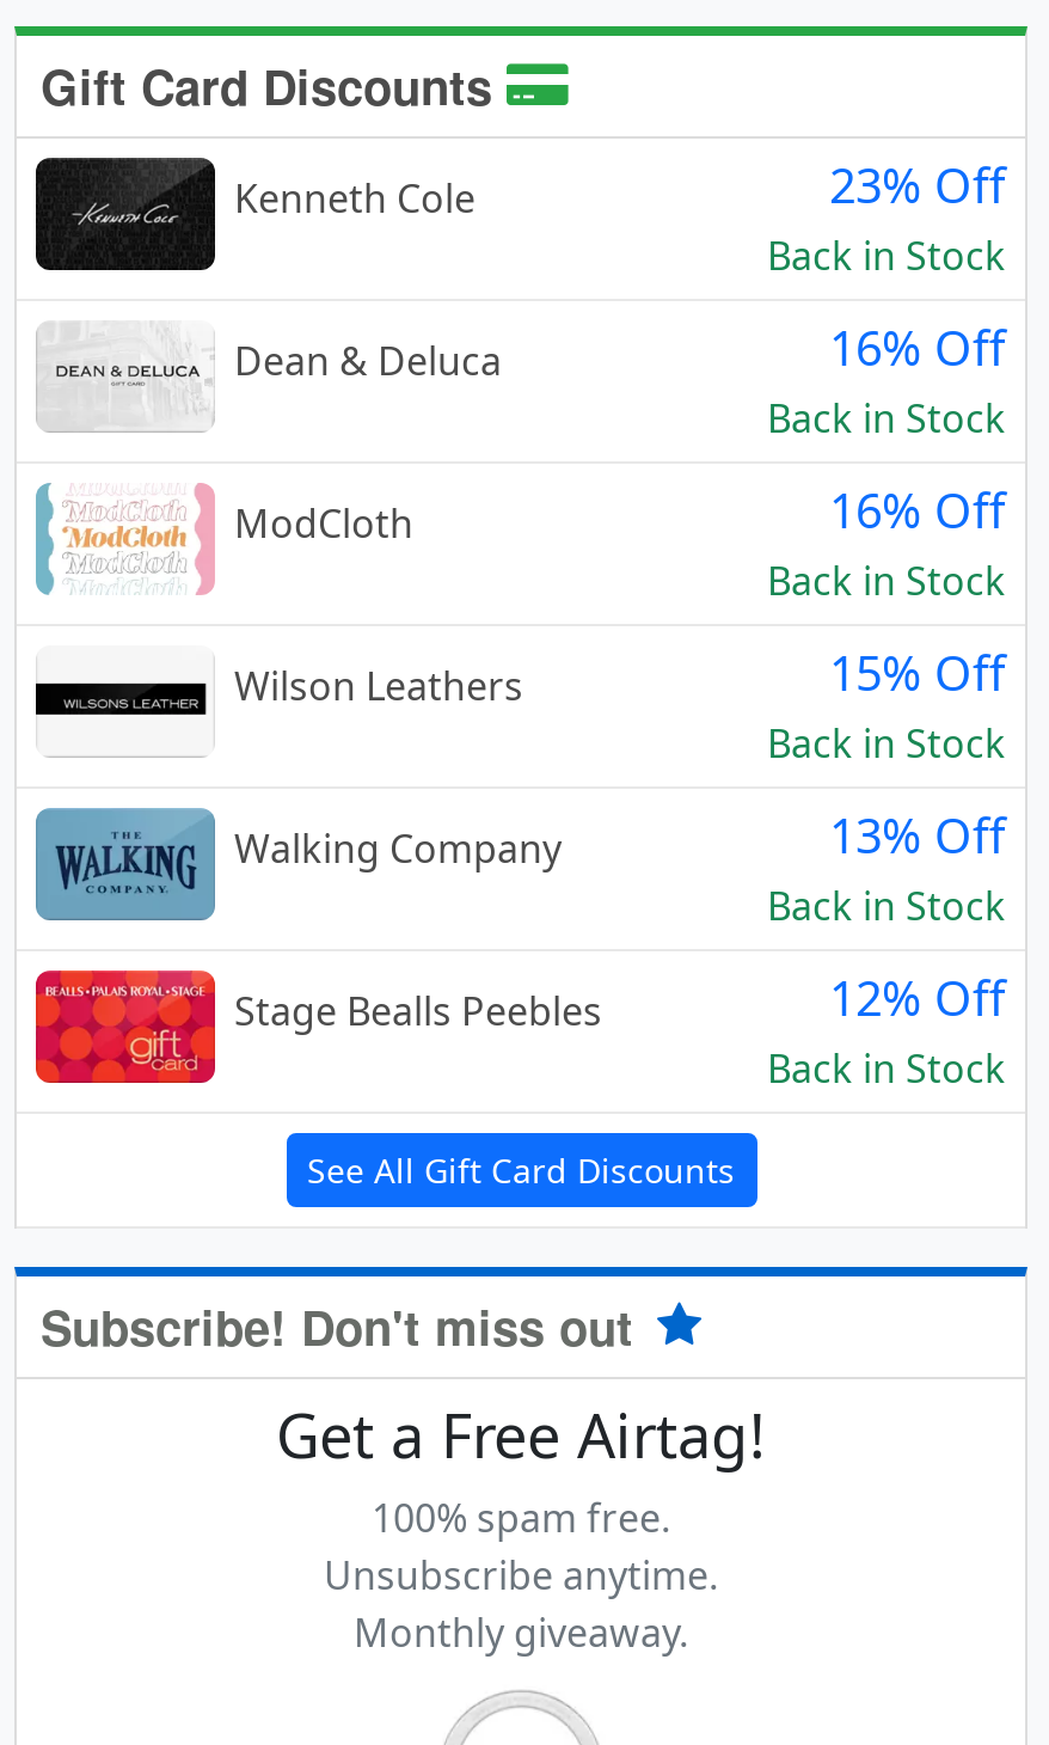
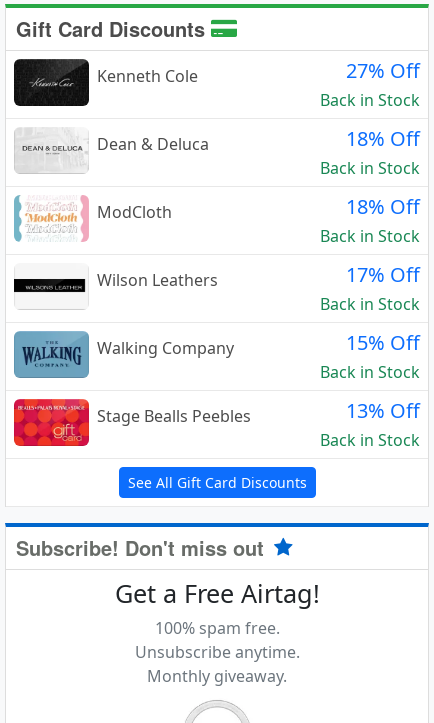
- 23% Off
+ 27% Off

- 16% Off
+ 18% Off

- 16% Off
+ 18% Off

- 15% Off
+ 17% Off

- 13% Off
+ 15% Off

- 12% Off
+ 13% Off
